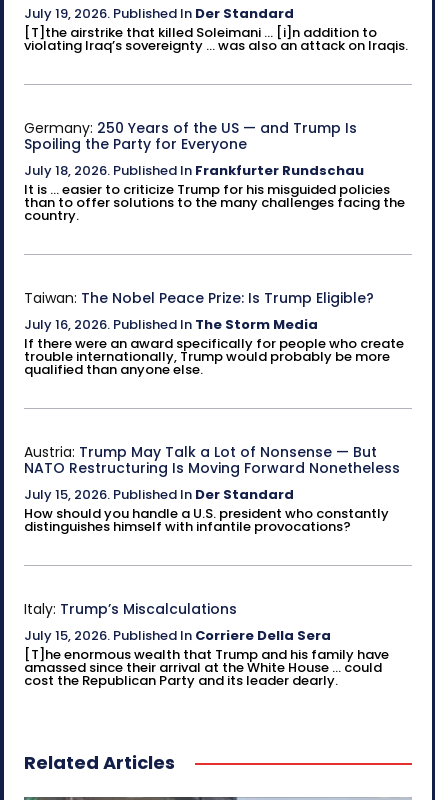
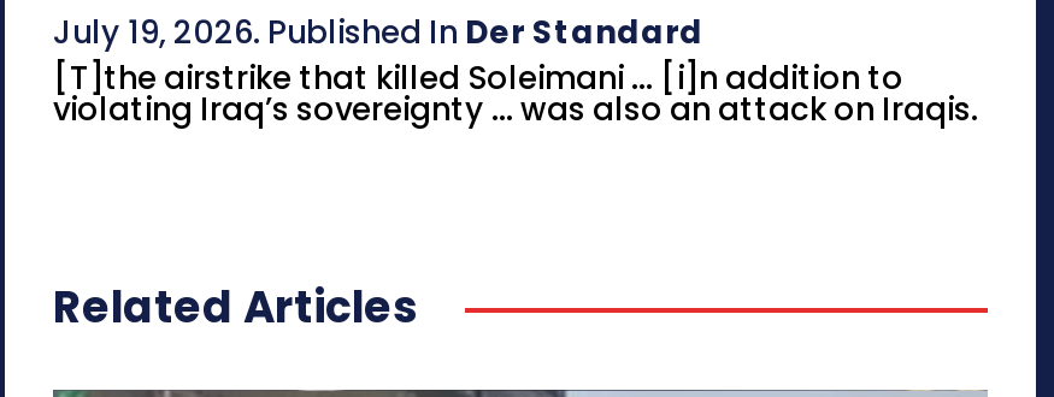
- Germany: 250 Years of the US — and Trump Is
- Spoiling the Party for Everyone
- July 18, 2026. Published In Frankfurter Rundschau
- It is ... easier to criticize Trump for his misguided policies
- than to offer solutions to the many challenges facing the
- country.

- Taiwan: The Nobel Peace Prize: Is Trump Eligible?
- July 16, 2026. Published In The Storm Media
- If there were an award specifically for people who create
- trouble internationally, Trump would probably be more
- qualified than anyone else.

- Austria: Trump May Talk a Lot of Nonsense — But
- NATO Restructuring Is Moving Forward Nonetheless
- July 15, 2026. Published In Der Standard
- How should you handle a U.S. president who constantly
- distinguishes himself with infantile provocations?

- Italy: Trump’s Miscalculations
- July 15, 2026. Published In Corriere Della Sera
- [T]he enormous wealth that Trump and his family have
- amassed since their arrival at the White House ... could
- cost the Republican Party and its leader dearly.
